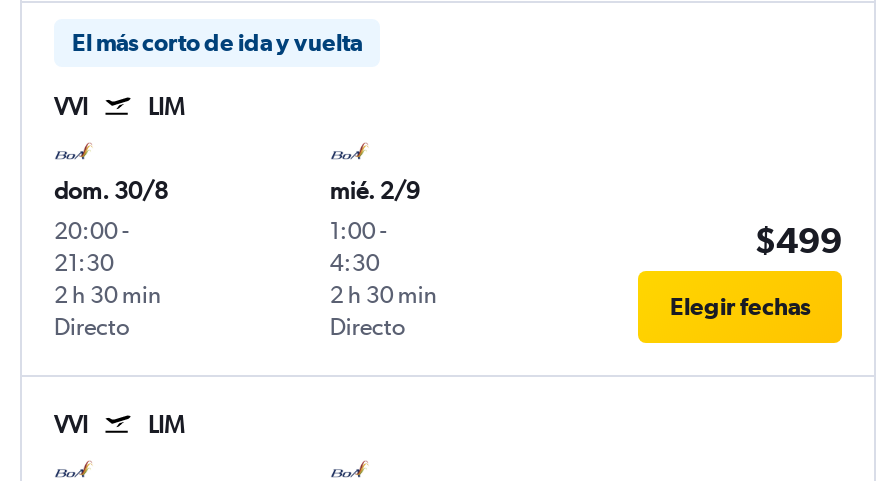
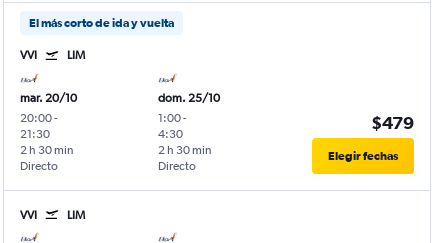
- dom. 30/8
+ mar. 20/10

- mié. 2/9
+ dom. 25/10

- $499
+ $479
